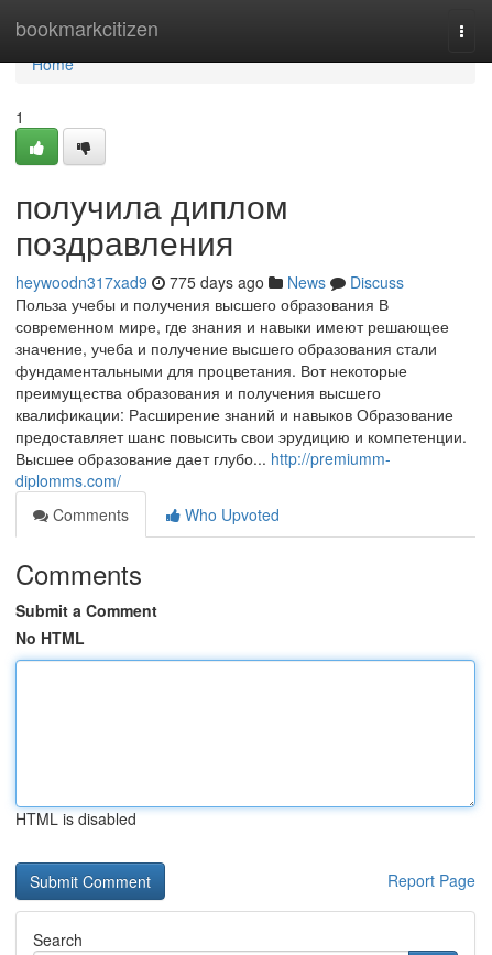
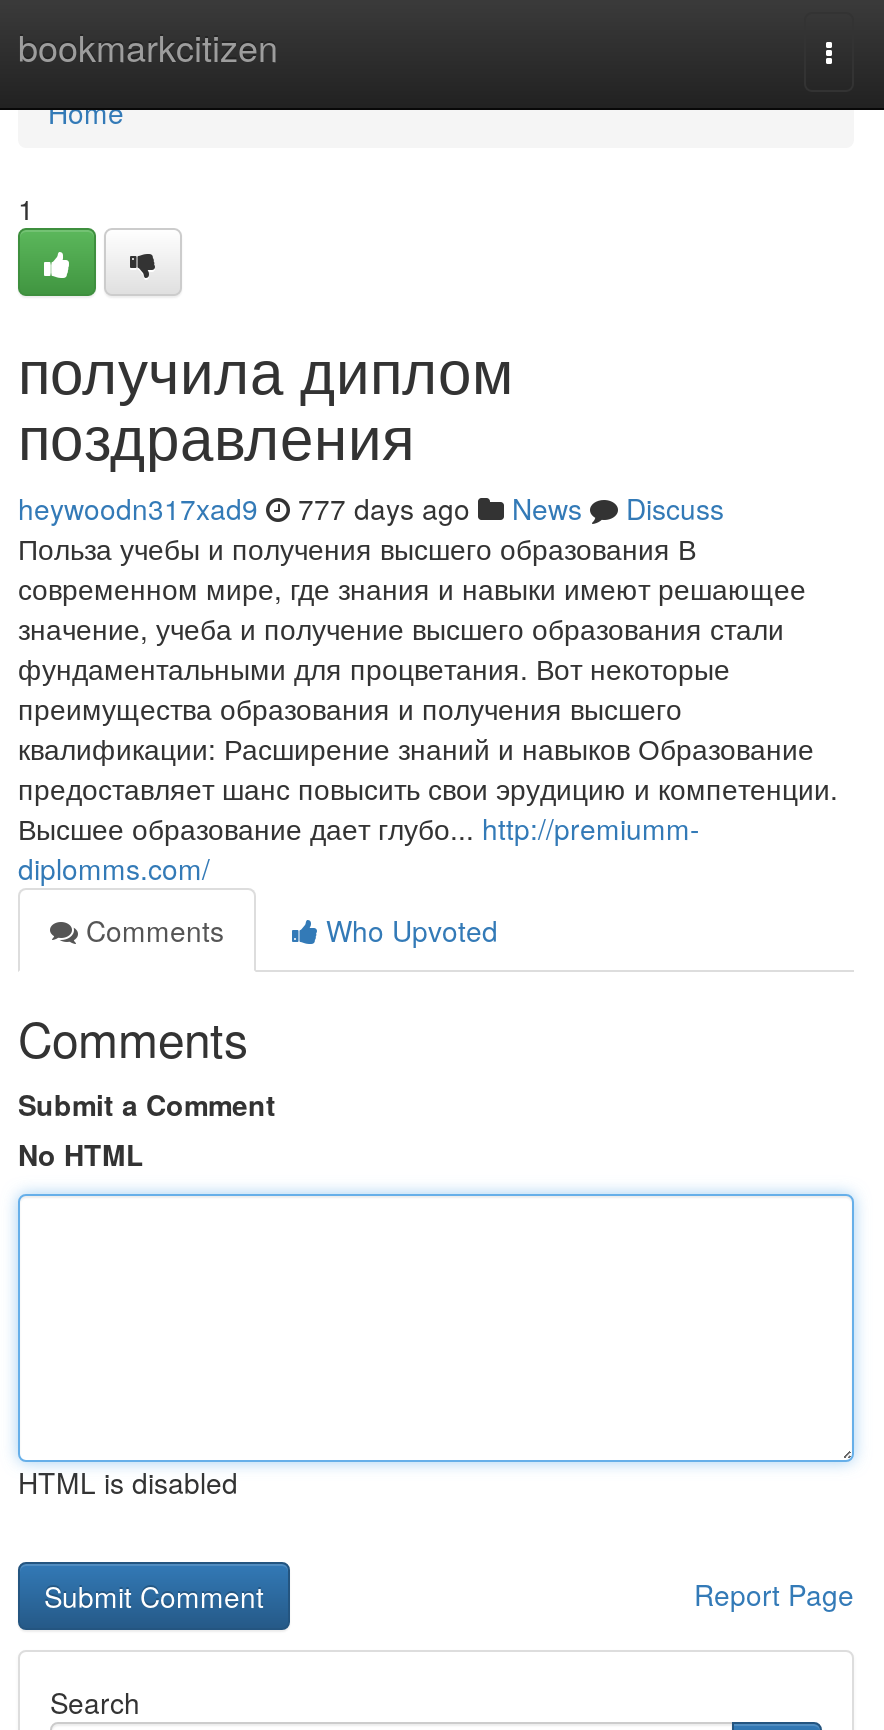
- heywoodn317xad9 775 days ago News Discuss
+ heywoodn317xad9 777 days ago News Discuss
